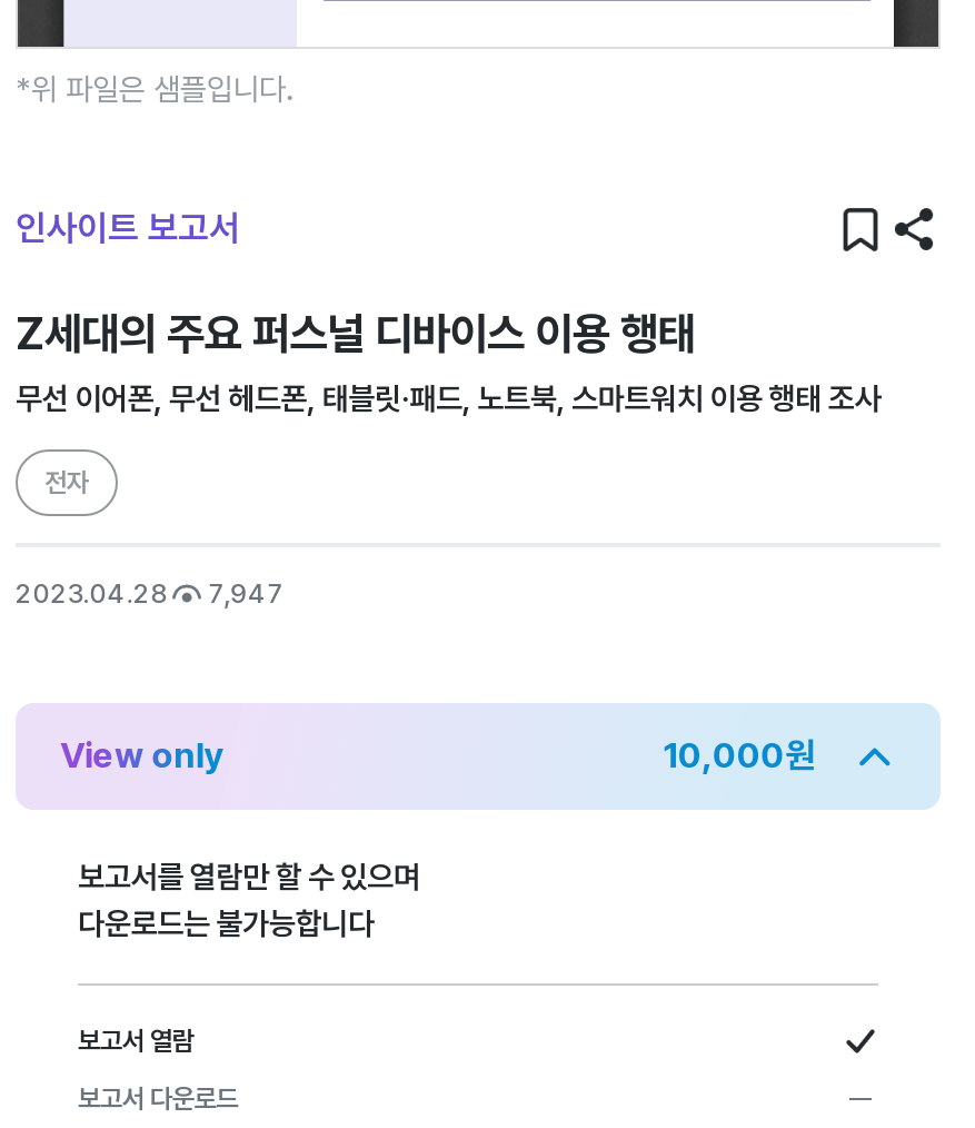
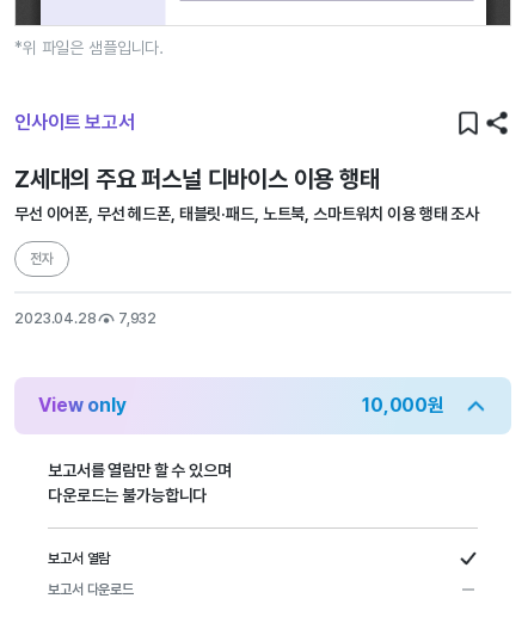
- 2023.04.28 7,947
+ 2023.04.28 7,932
